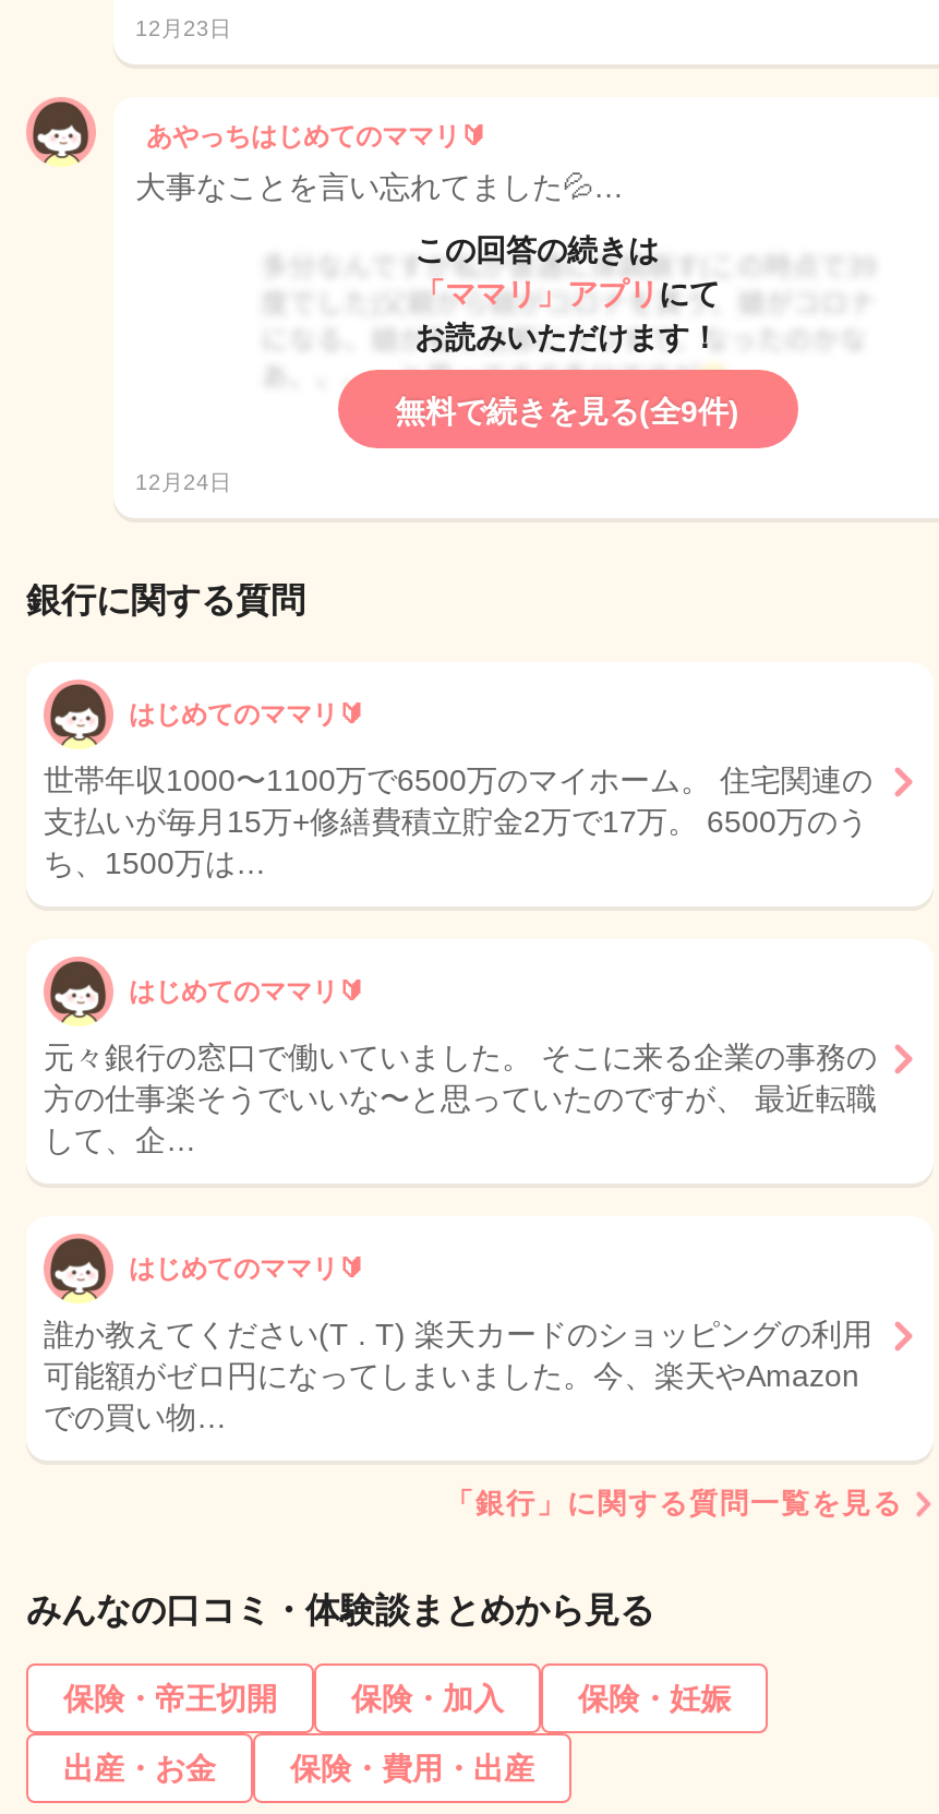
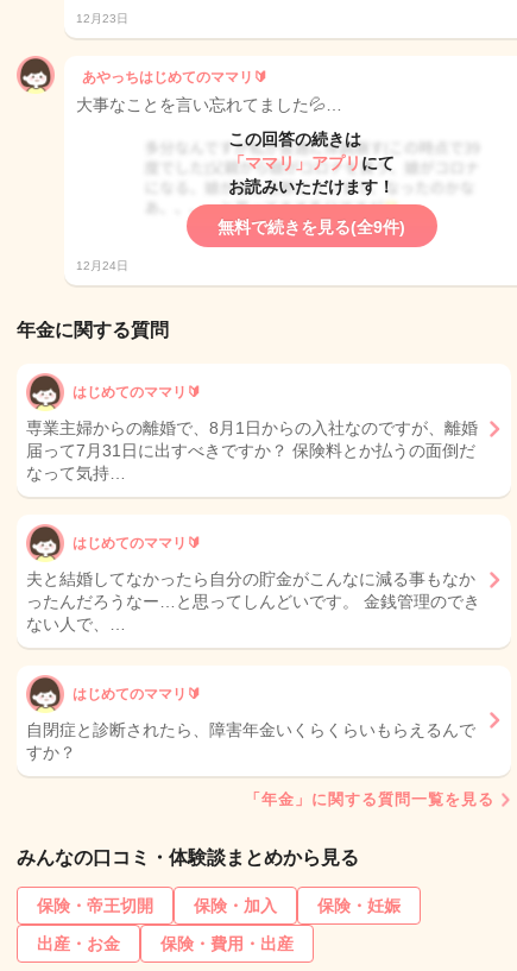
- 銀行に関する質問
+ 年金に関する質問

- 世帯年収1000〜1100万で6500万のマイホーム。 住宅関連の
- 支払いが毎月15万+修繕費積立貯金2万で17万。 6500万のう
- ち、1500万は…
+ 専業主婦からの離婚で、8月1日からの入社なのですが、離婚
+ 届って7月31日に出すべきですか？ 保険料とか払うの面倒だ
+ なって気持…

- 元々銀行の窓口で働いていました。 そこに来る企業の事務の
- 方の仕事楽そうでいいな〜と思っていたのですが、 最近転職
- して、企…
+ 夫と結婚してなかったら自分の貯金がこんなに減る事もなか
+ ったんだろうなー…と思ってしんどいです。 金銭管理のでき
+ ない人で、…

- 誰か教えてください(T . T) 楽天カードのショッピングの利用
- 可能額がゼロ円になってしまいました。今、楽天やAmazon
- での買い物…
+ 自閉症と診断されたら、障害年金いくらくらいもらえるんで
+ すか？

- 「銀行」に関する質問一覧を見る
+ 「年金」に関する質問一覧を見る
